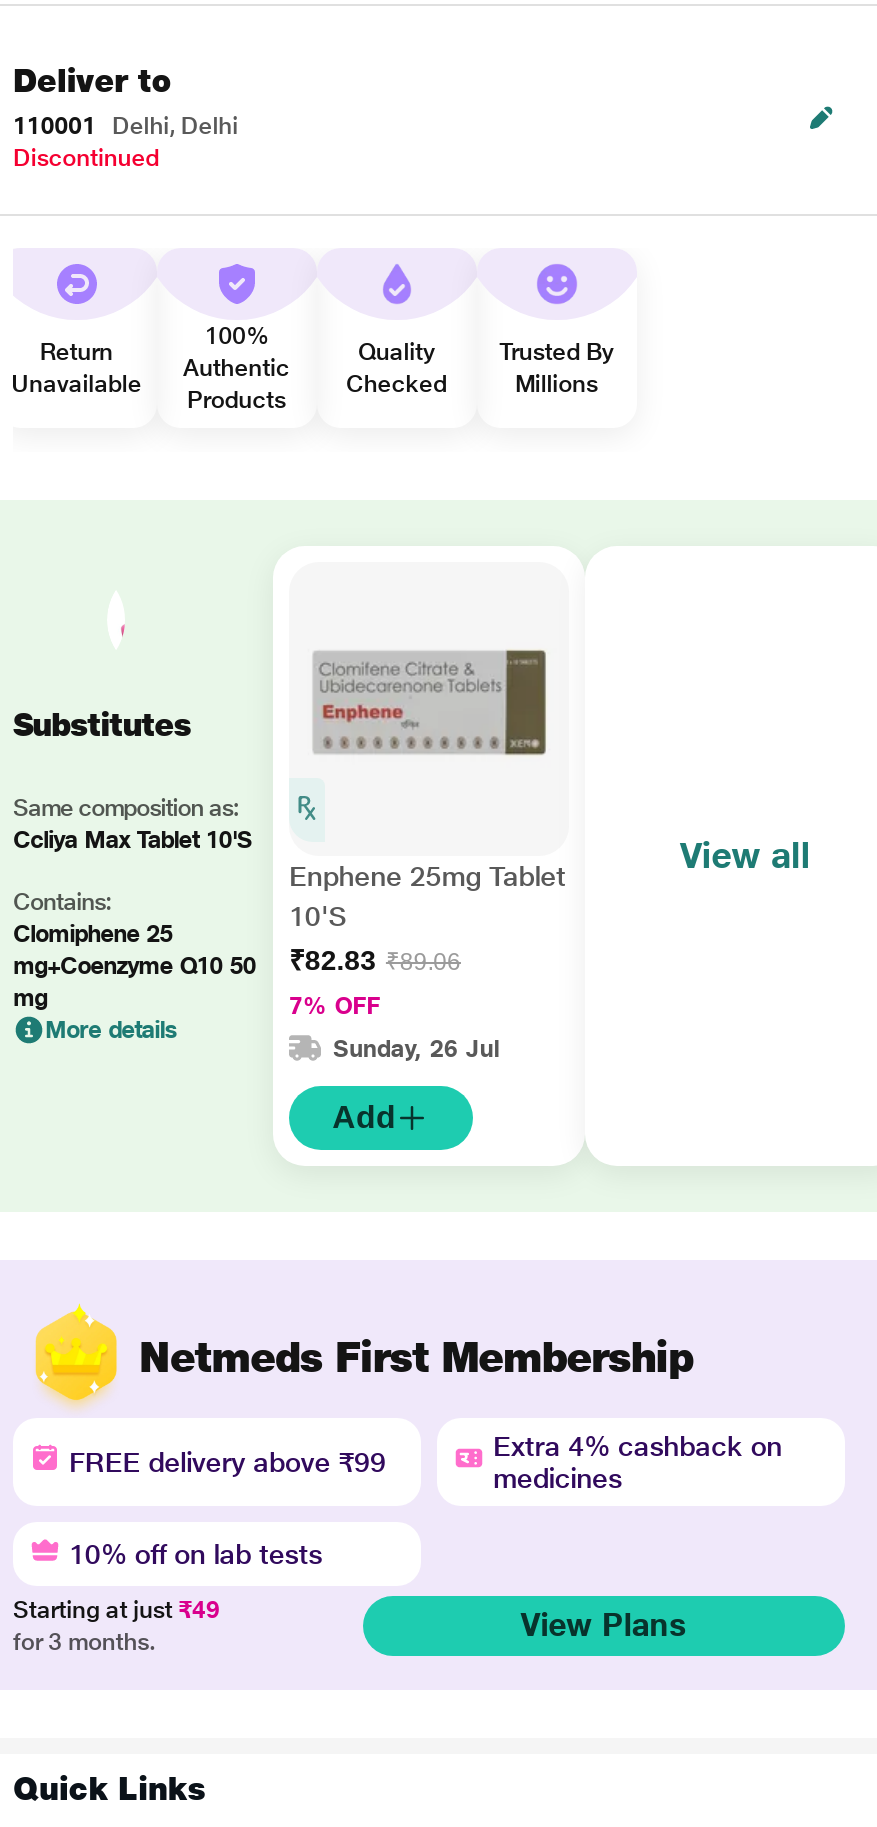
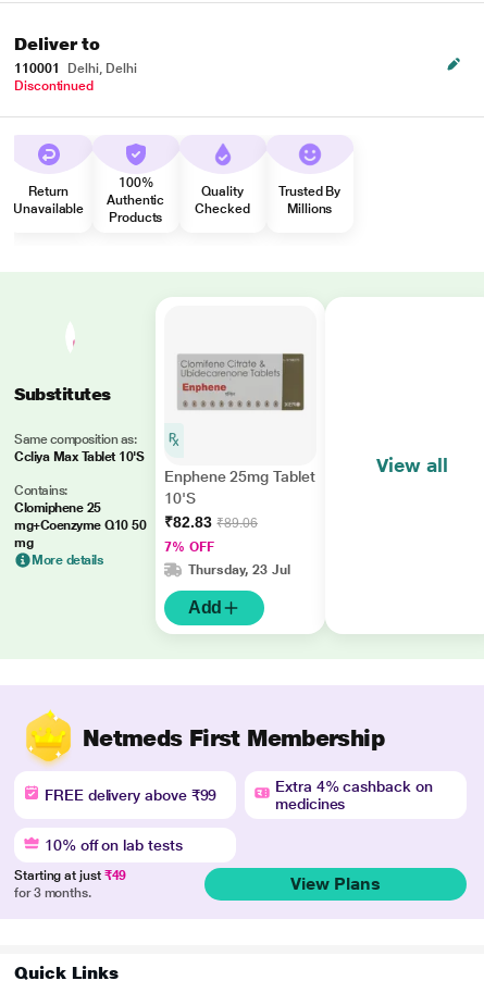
- Sunday, 26 Jul
+ Thursday, 23 Jul
